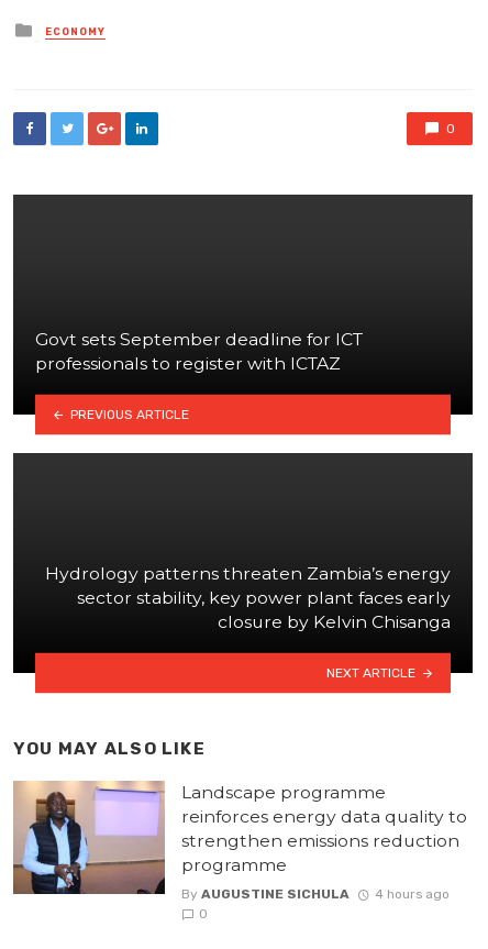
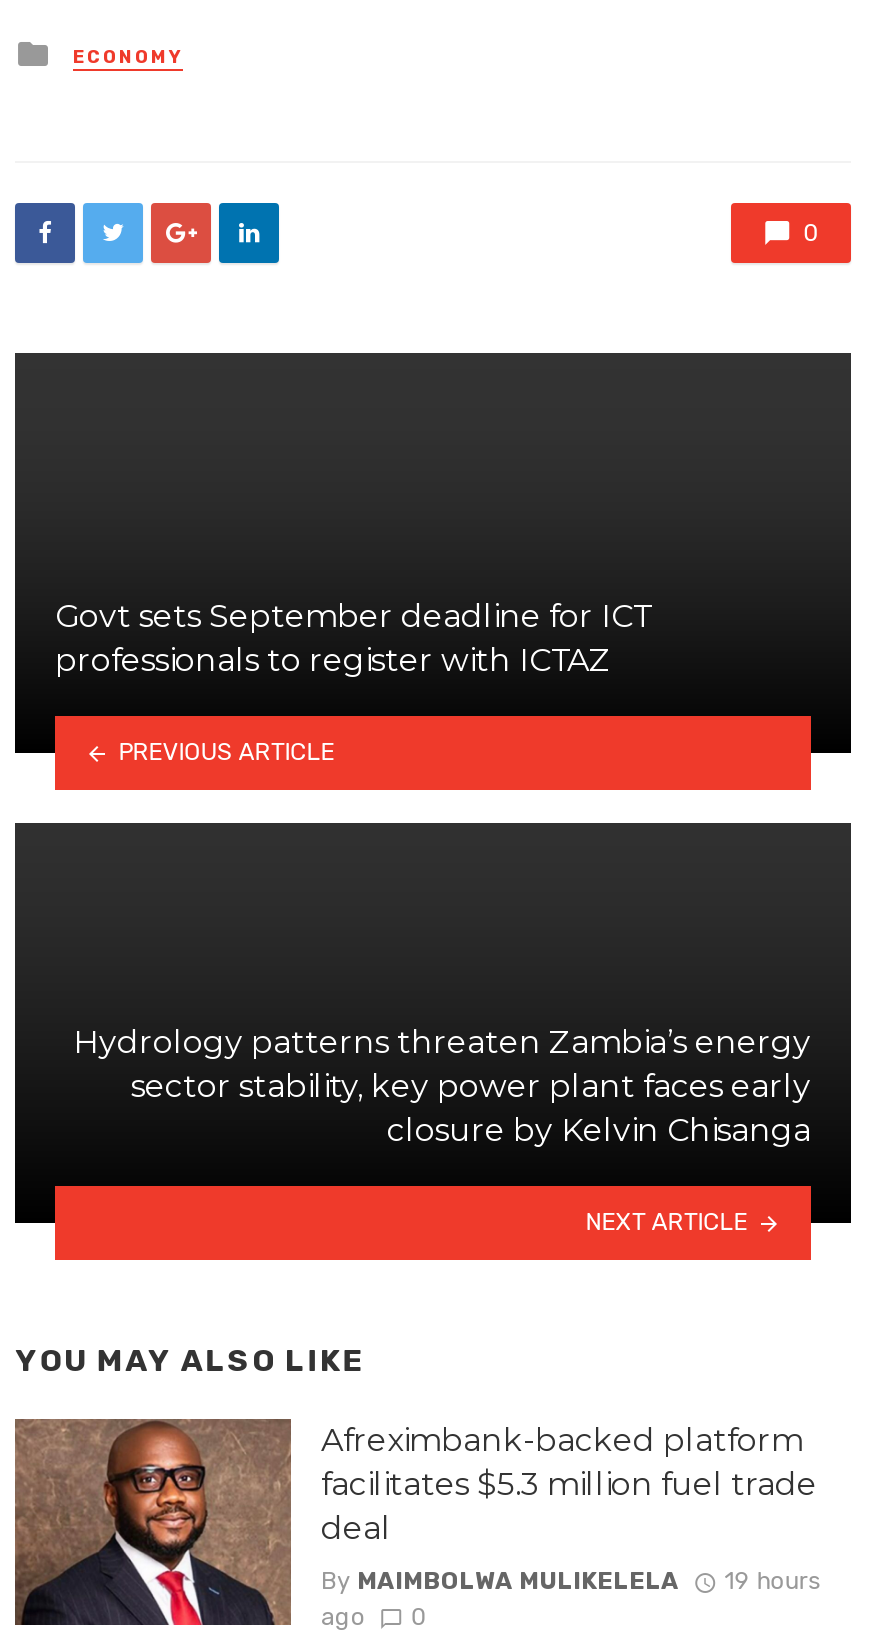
- [image]
- Landscape programme
- reinforces energy data quality to
- strengthen emissions reduction
- programme
+ [image]
+ Afreximbank-backed platform
+ facilitates $5.3 million fuel trade
+ deal

- By AUGUSTINE SICHULA
- 4 hours ago
+ By MAIMBOLWA MULIKELELA
+ 19 hours
+ ago
